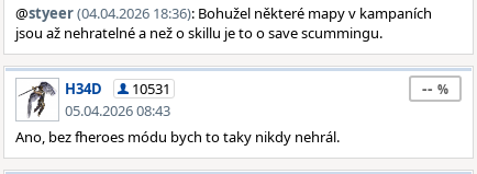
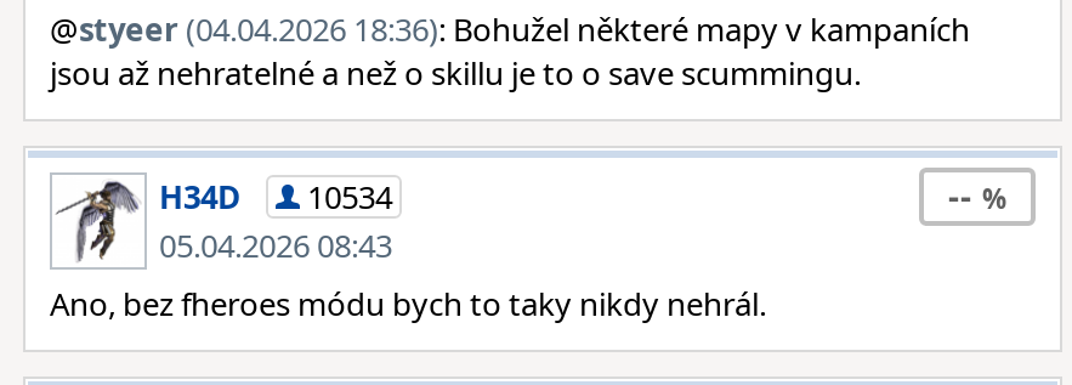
- H34D 10531
+ H34D 10534
